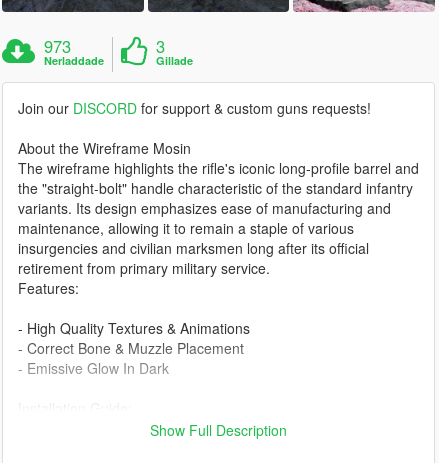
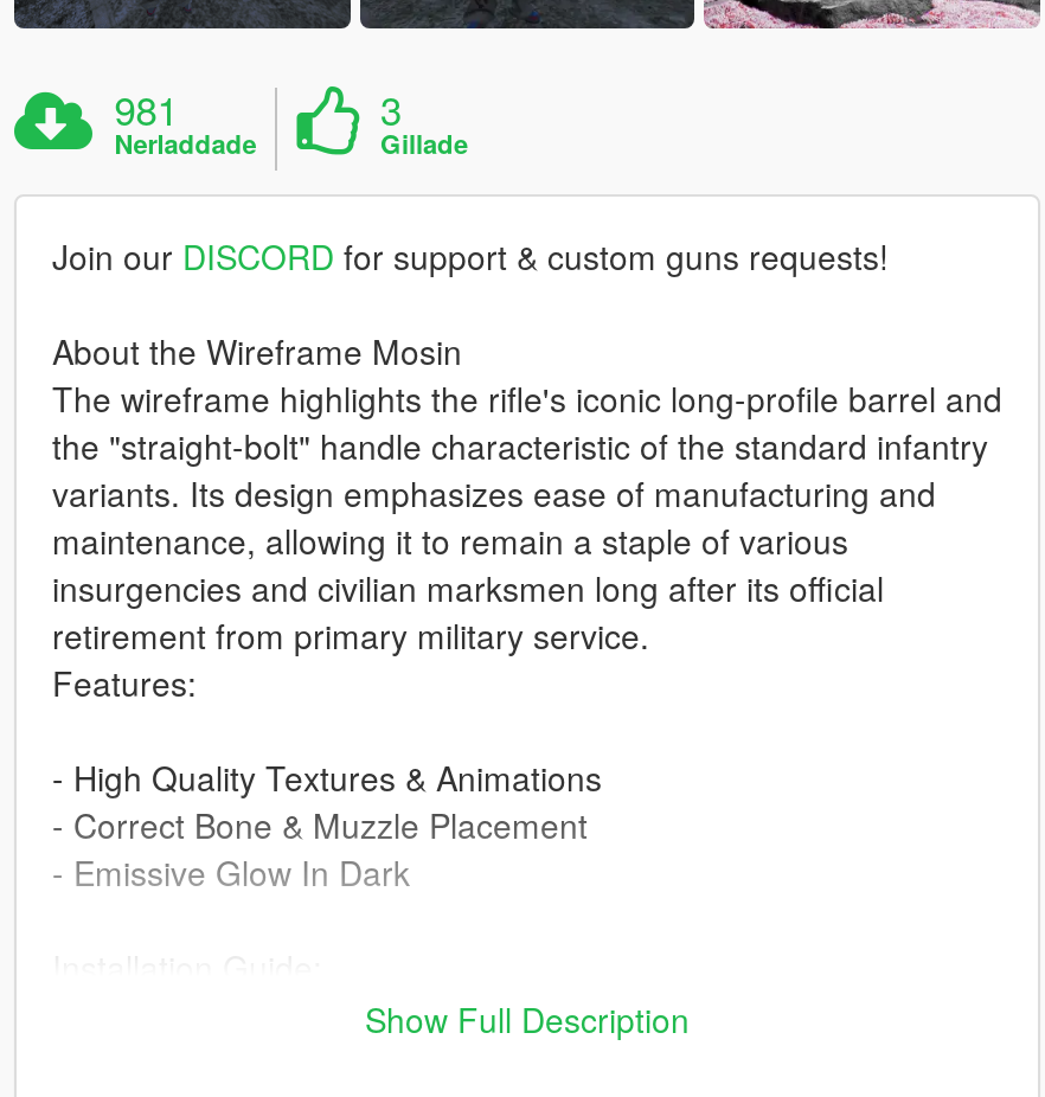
- 973
+ 981
